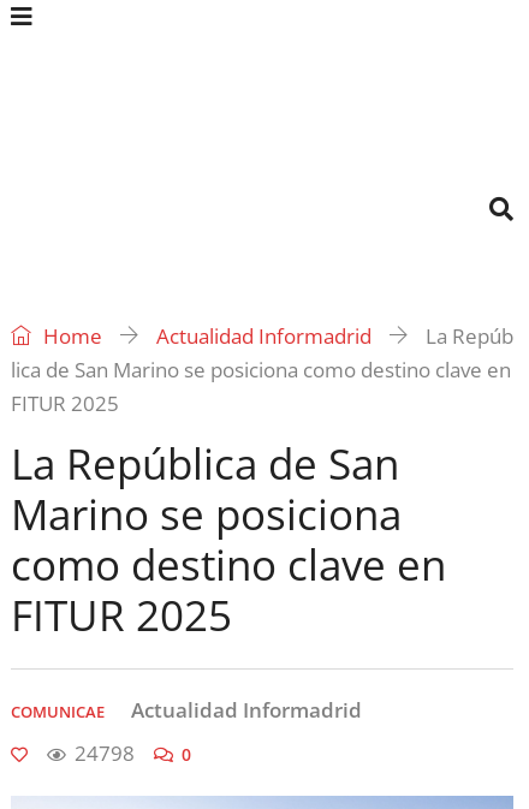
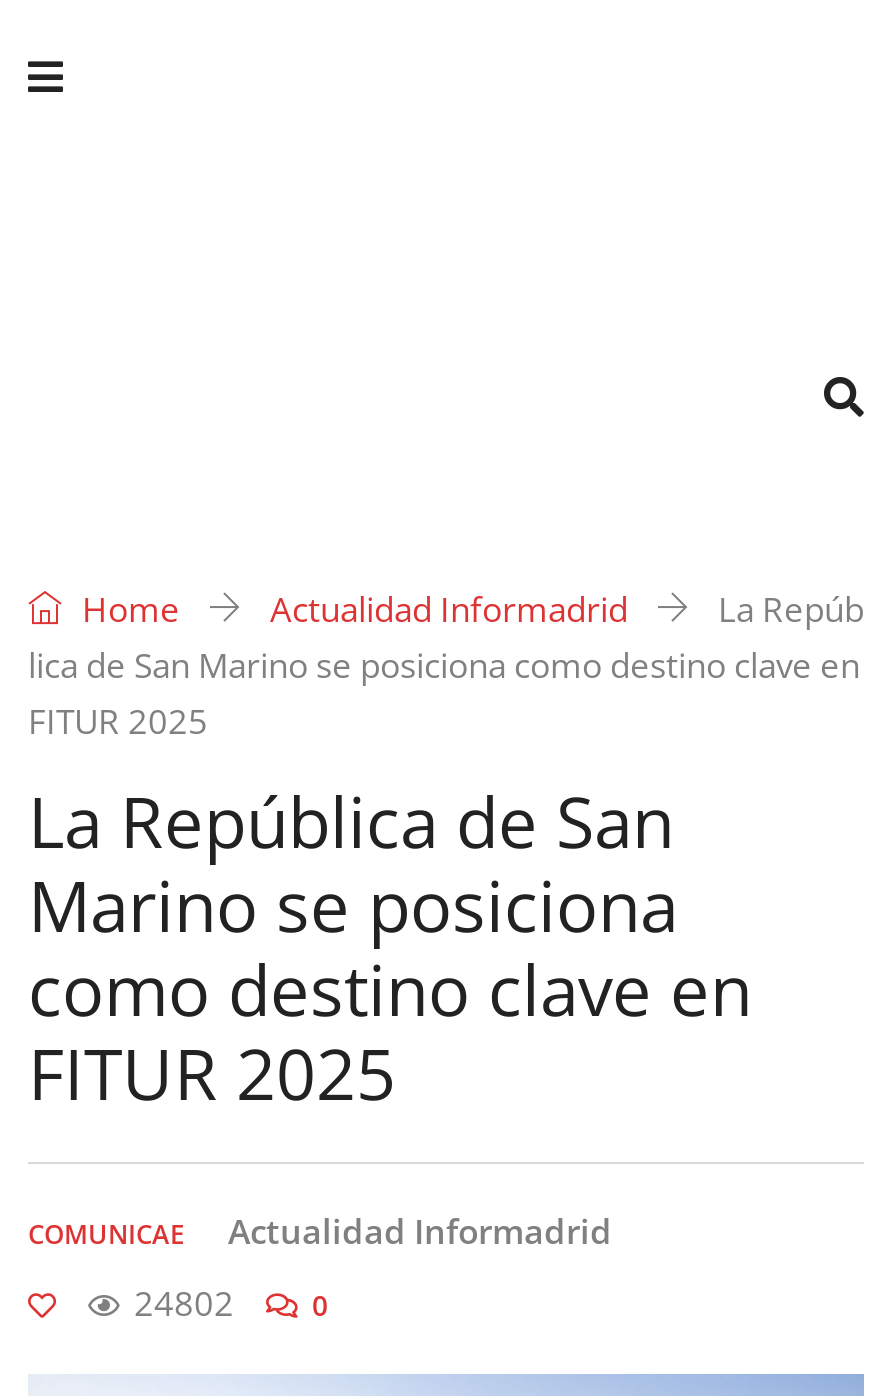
- 24798
+ 24802
